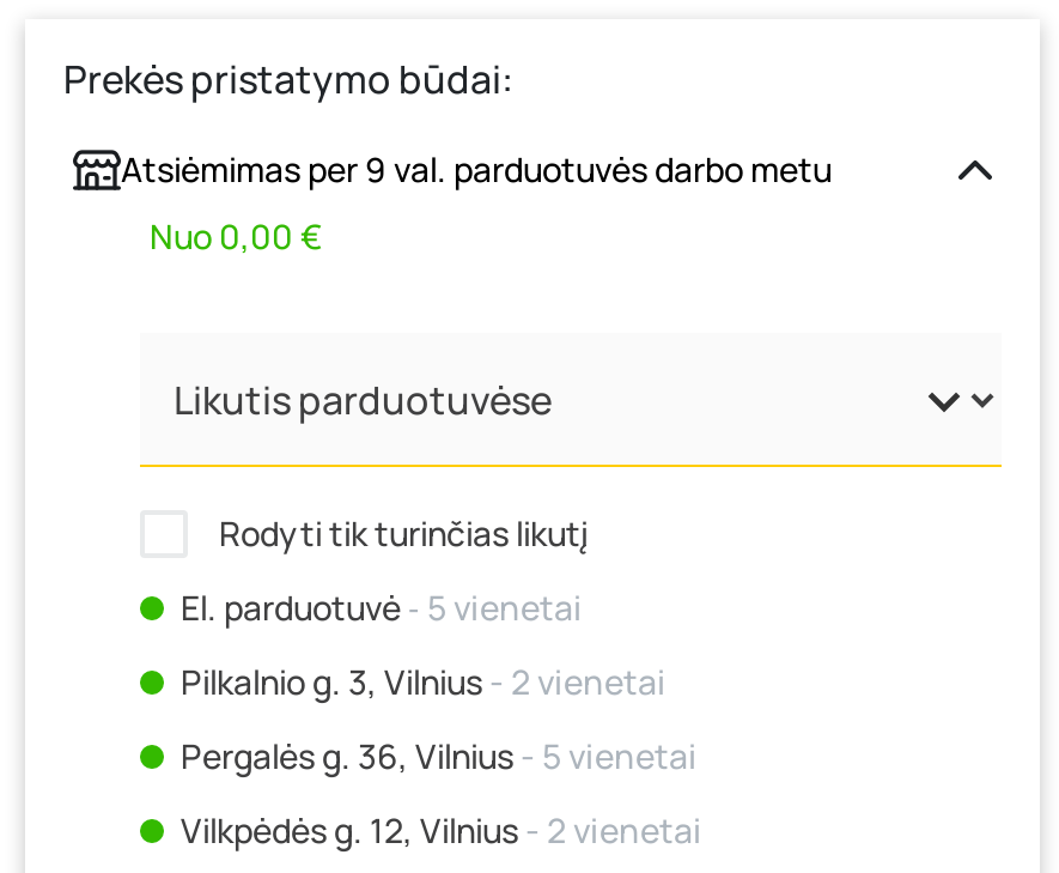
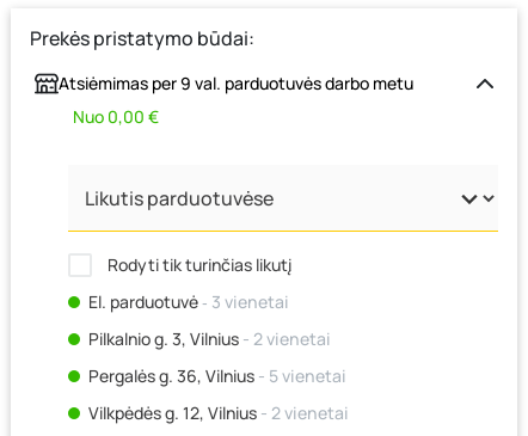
- El. parduotuvė ‐ 5 vienetai
+ El. parduotuvė ‐ 3 vienetai
